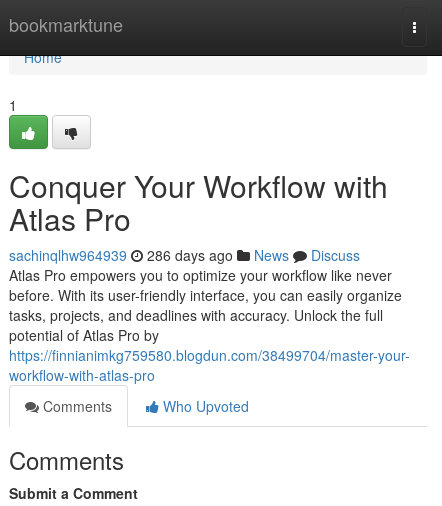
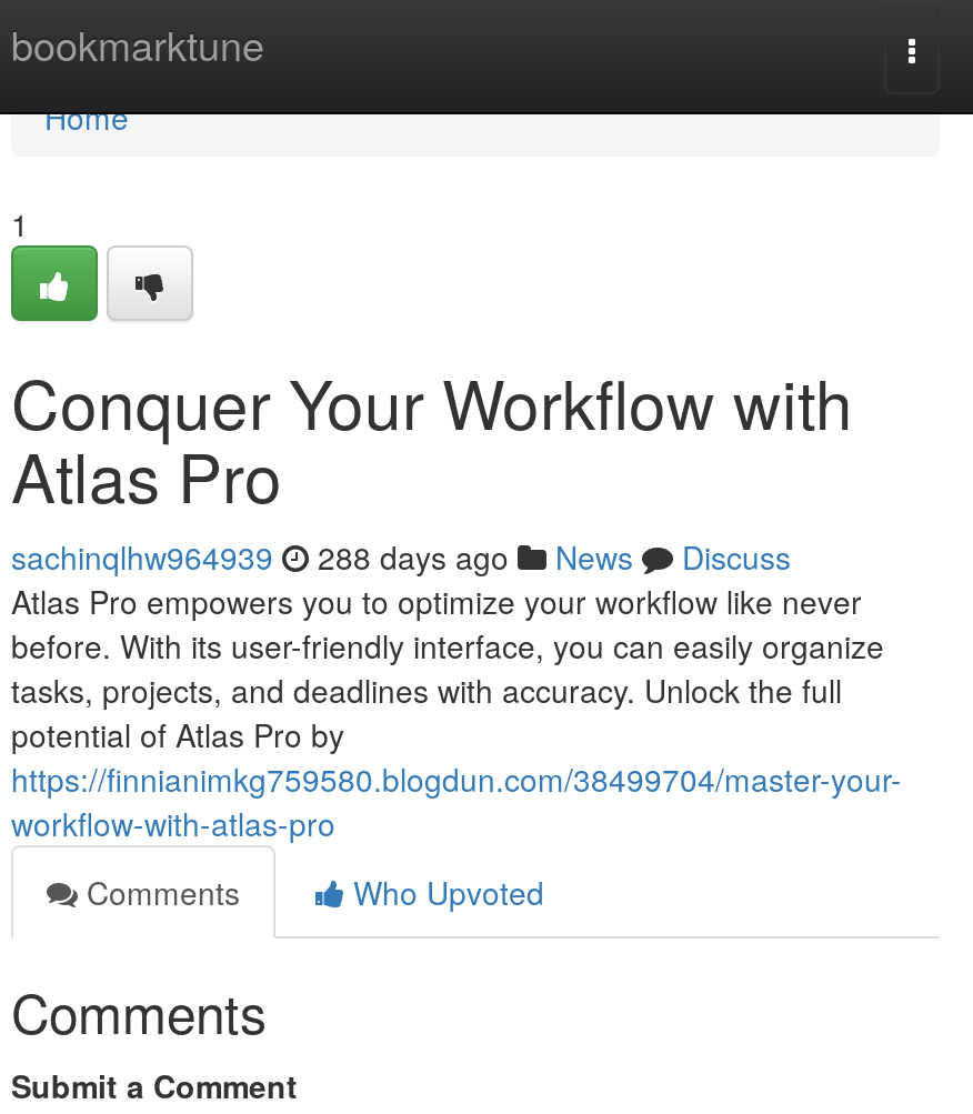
- sachinqlhw964939 286 days ago News Discuss
+ sachinqlhw964939 288 days ago News Discuss
